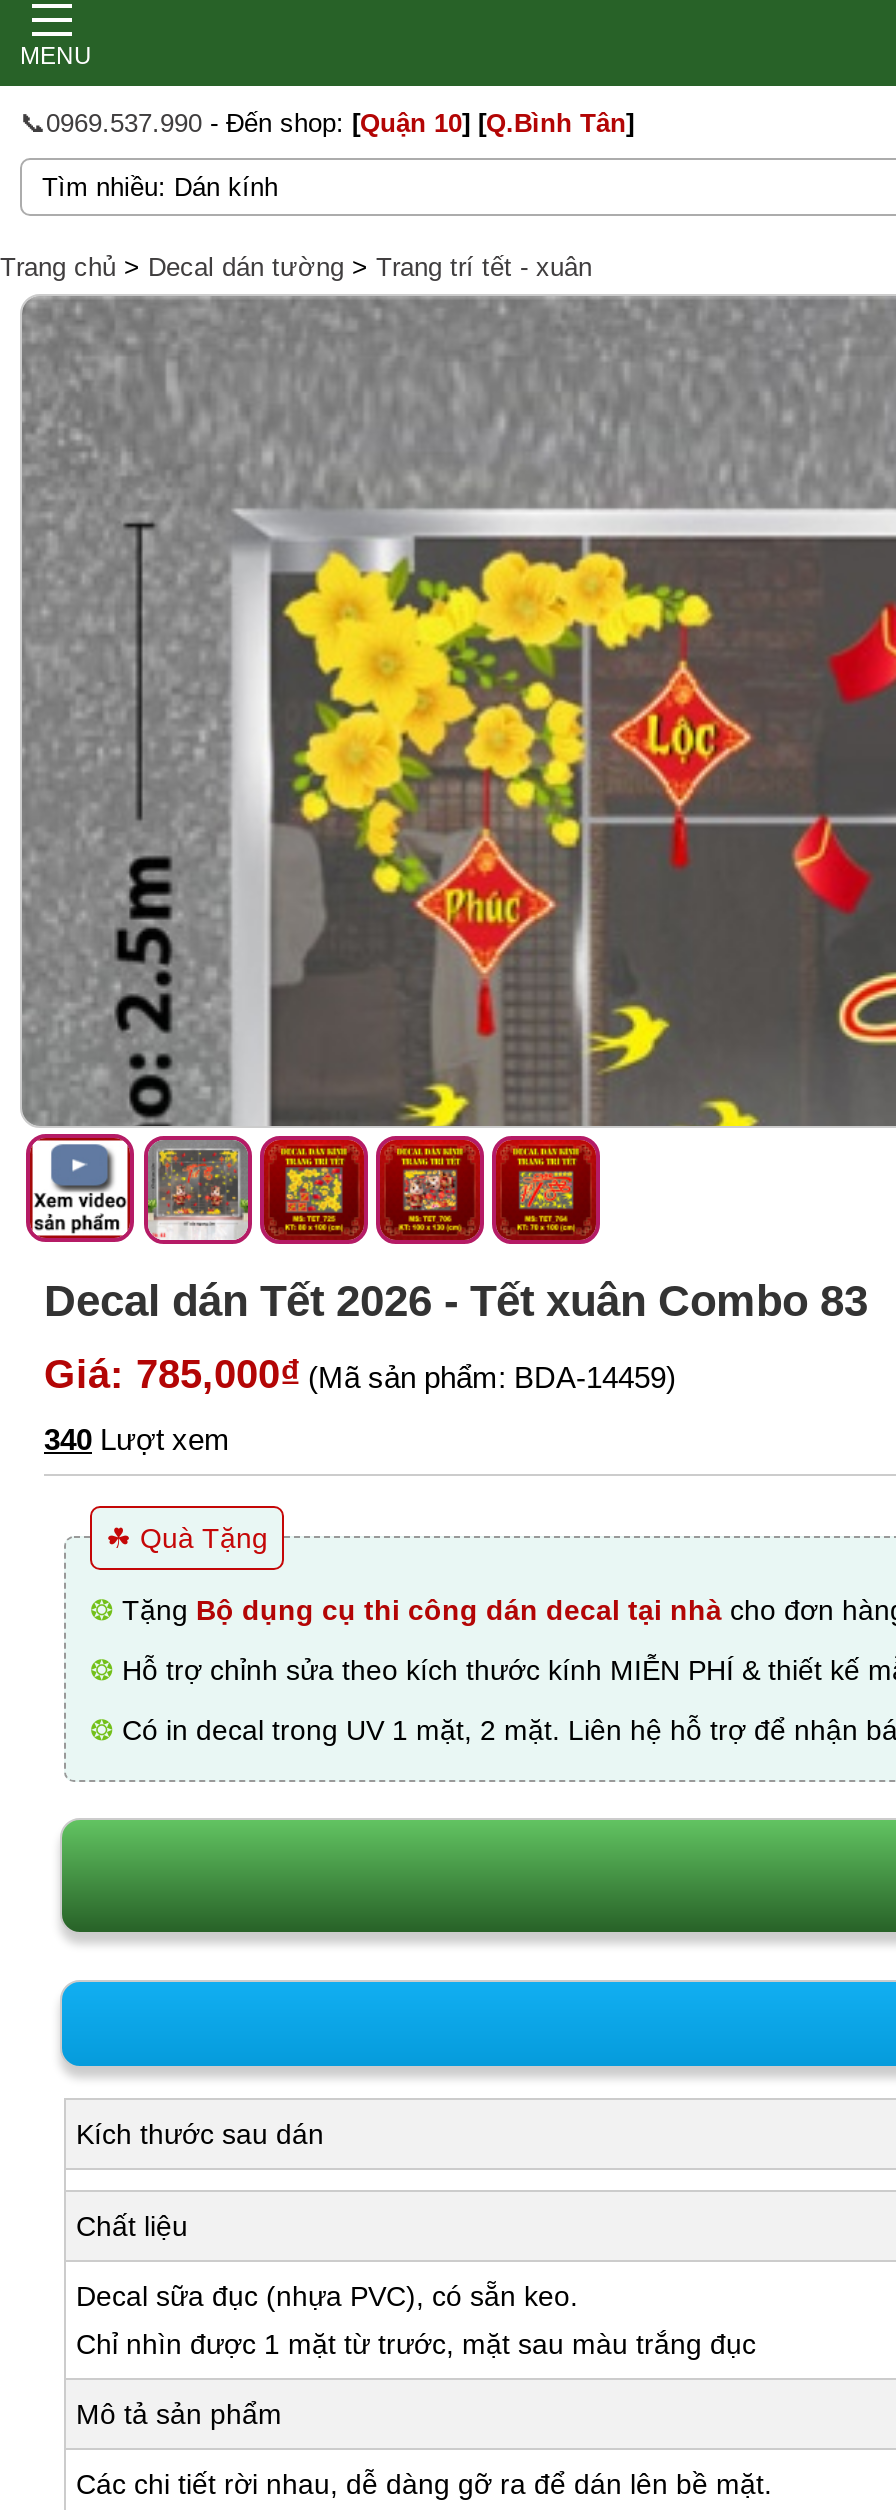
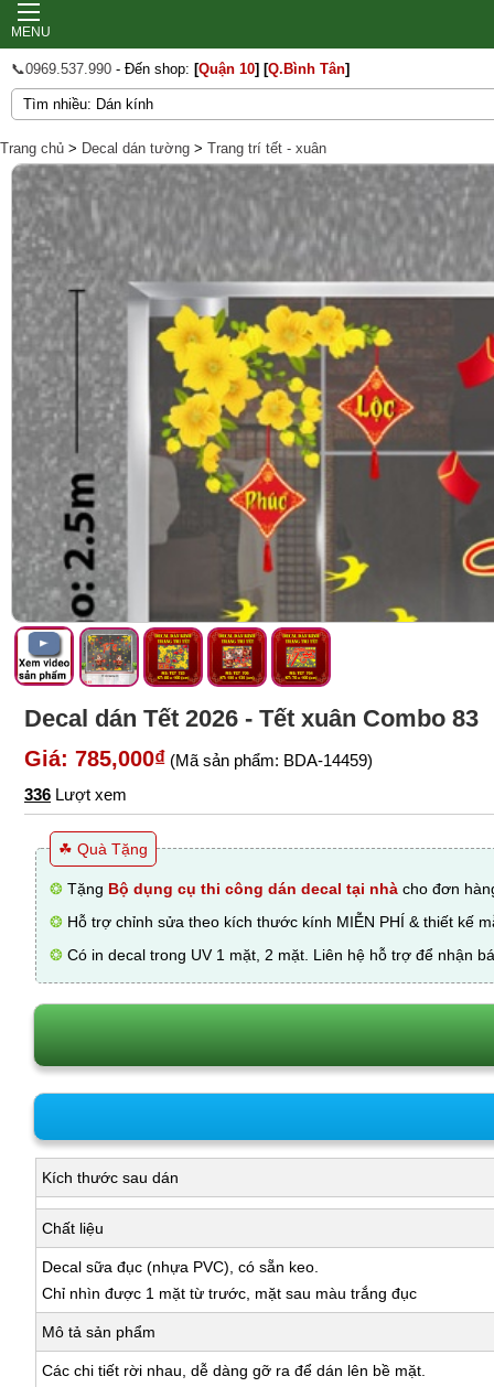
- 340 Lượt xem
+ 336 Lượt xem
